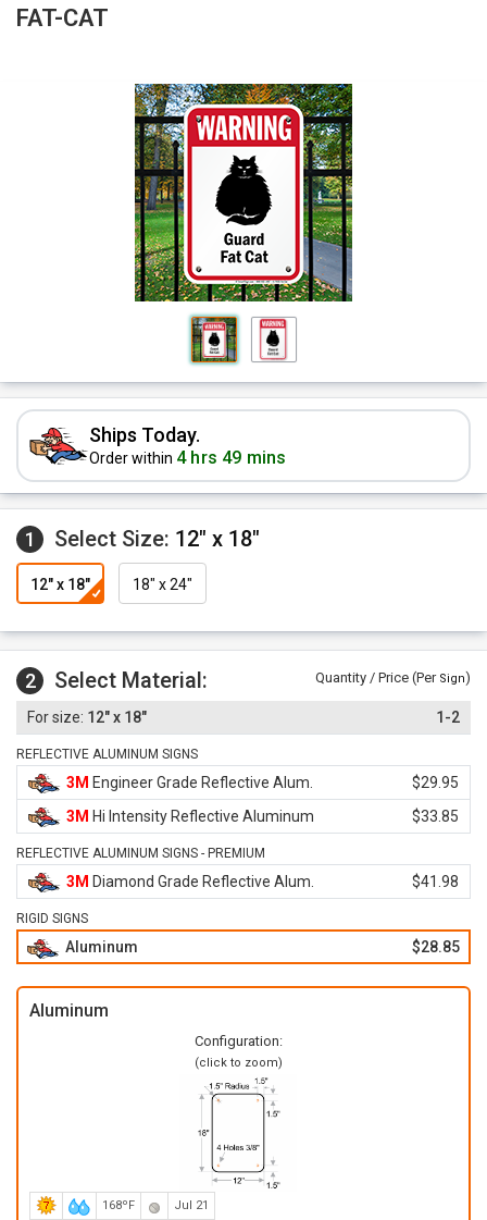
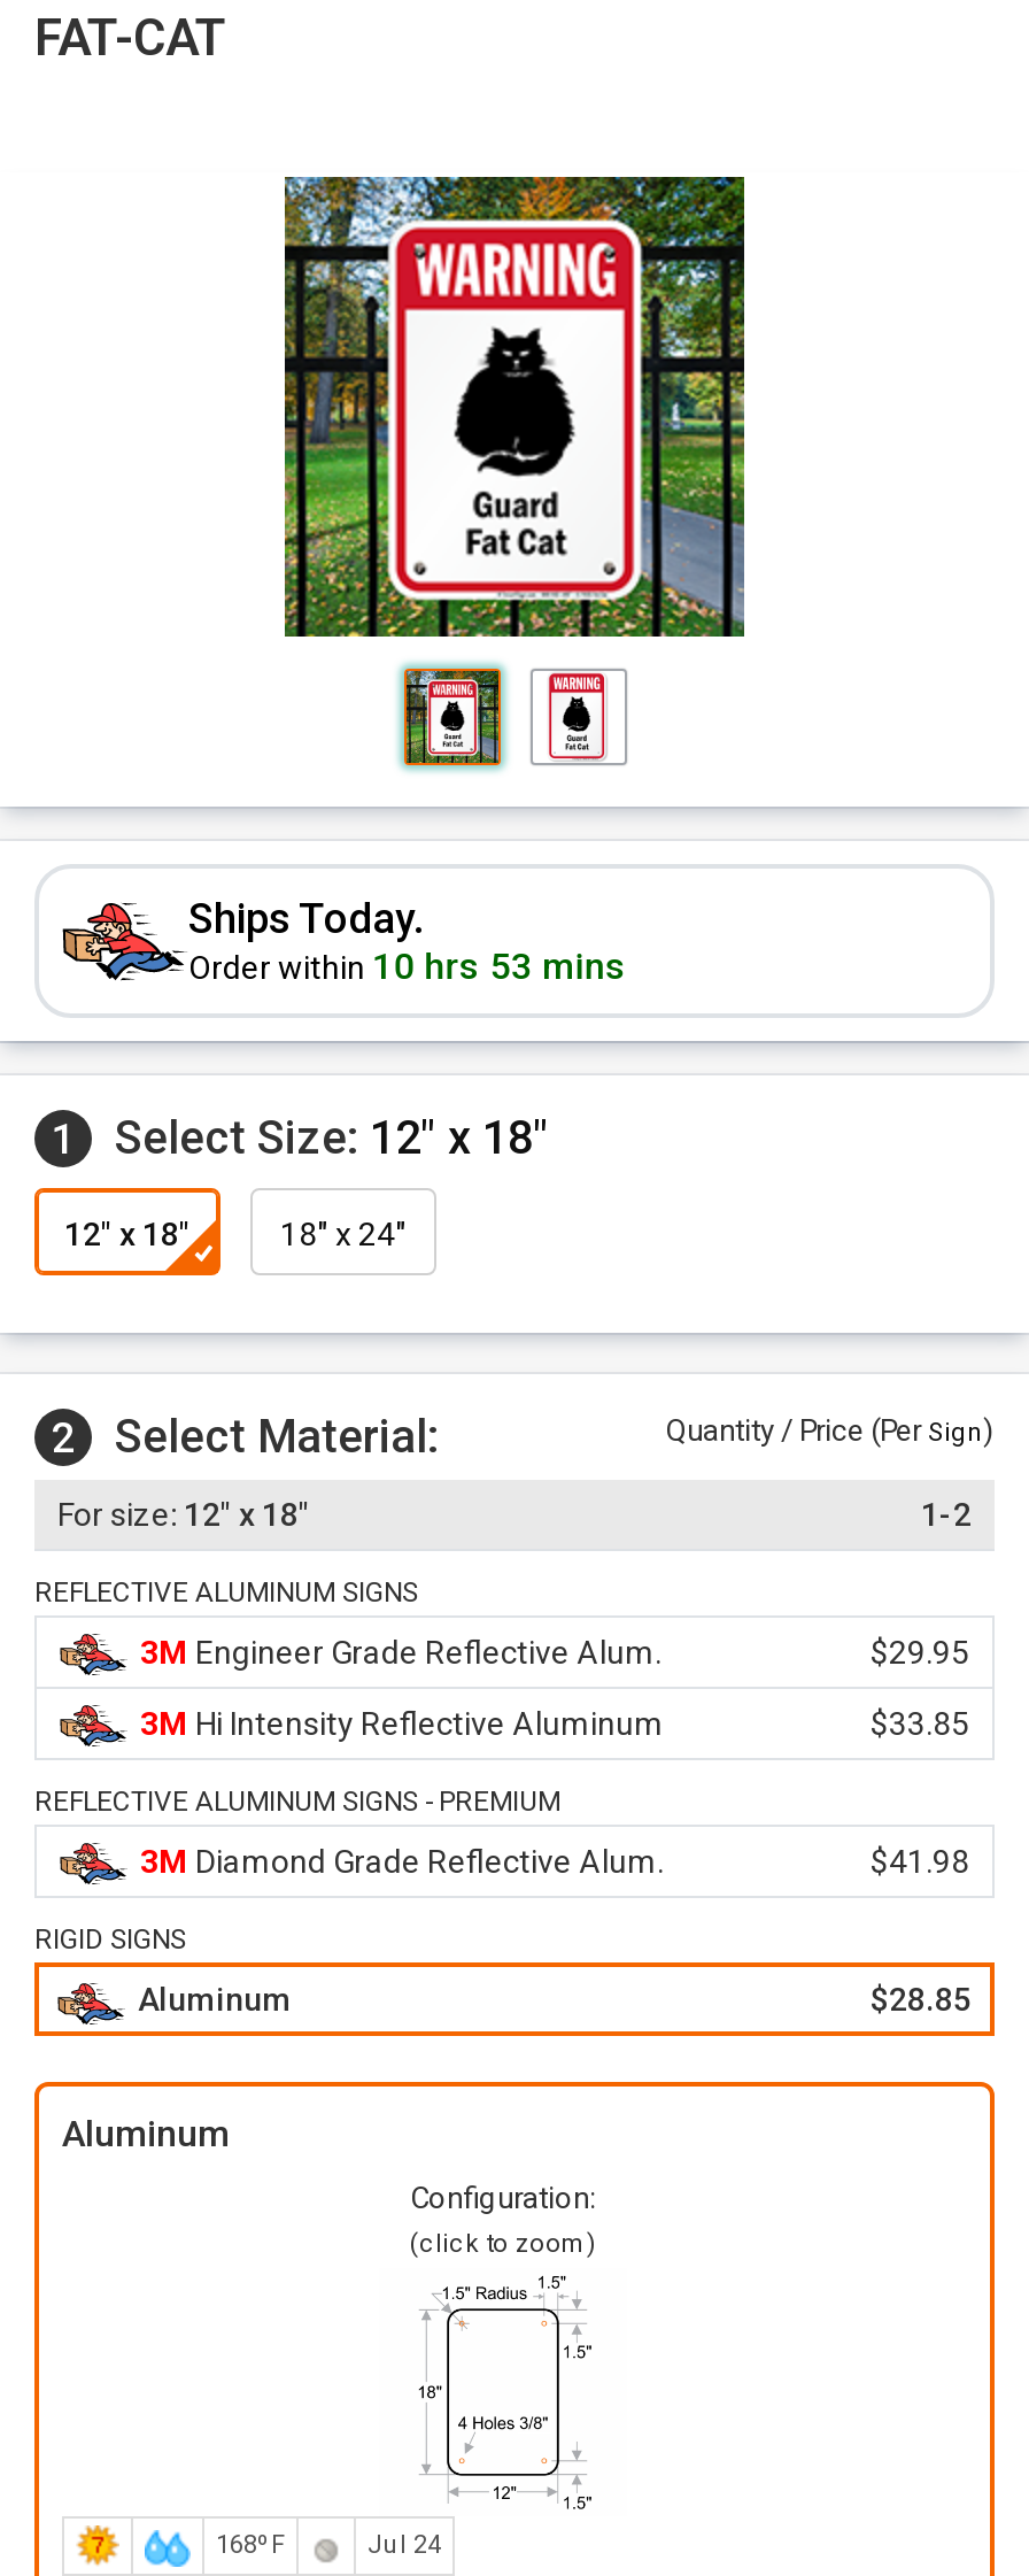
- Order within 4 hrs 49 mins
+ Order within 10 hrs 53 mins

- Jul 21
+ Jul 24
